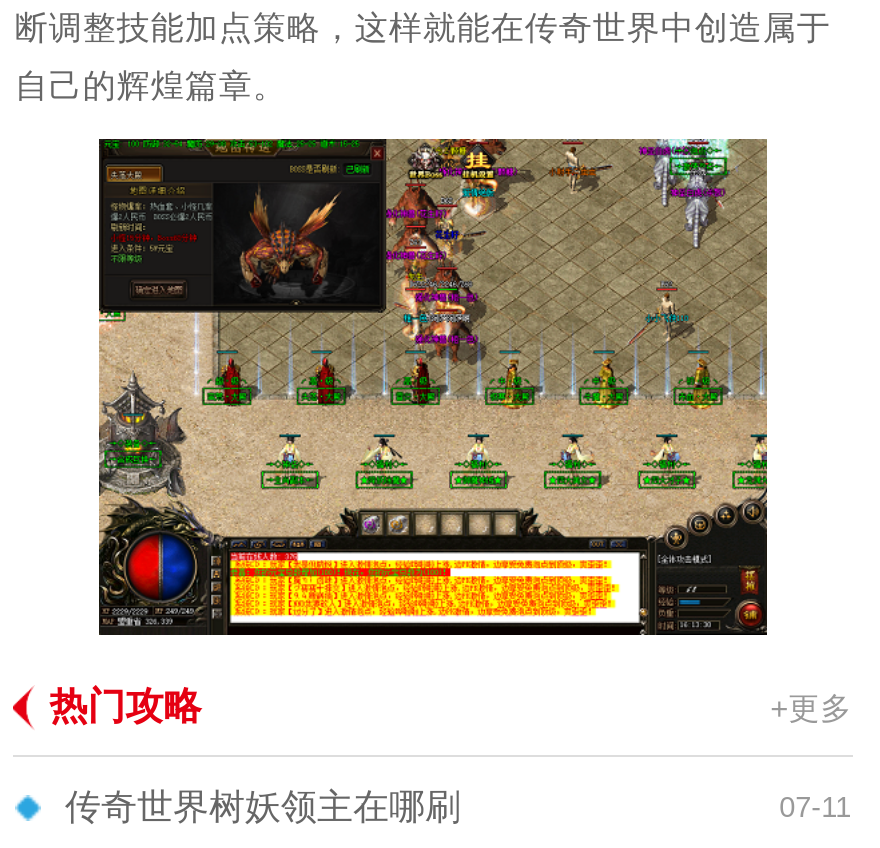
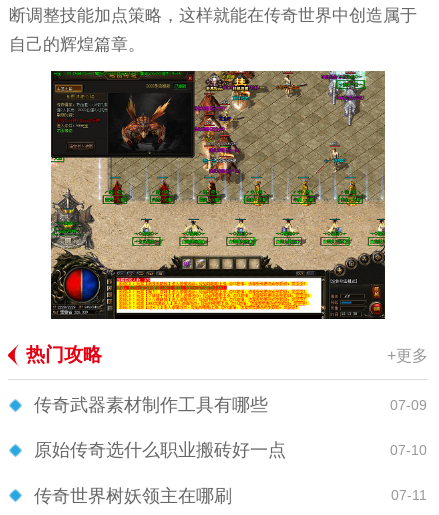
+ 传奇武器素材制作工具有哪些
+ 07-09
+ 原始传奇选什么职业搬砖好一点
+ 07-10
